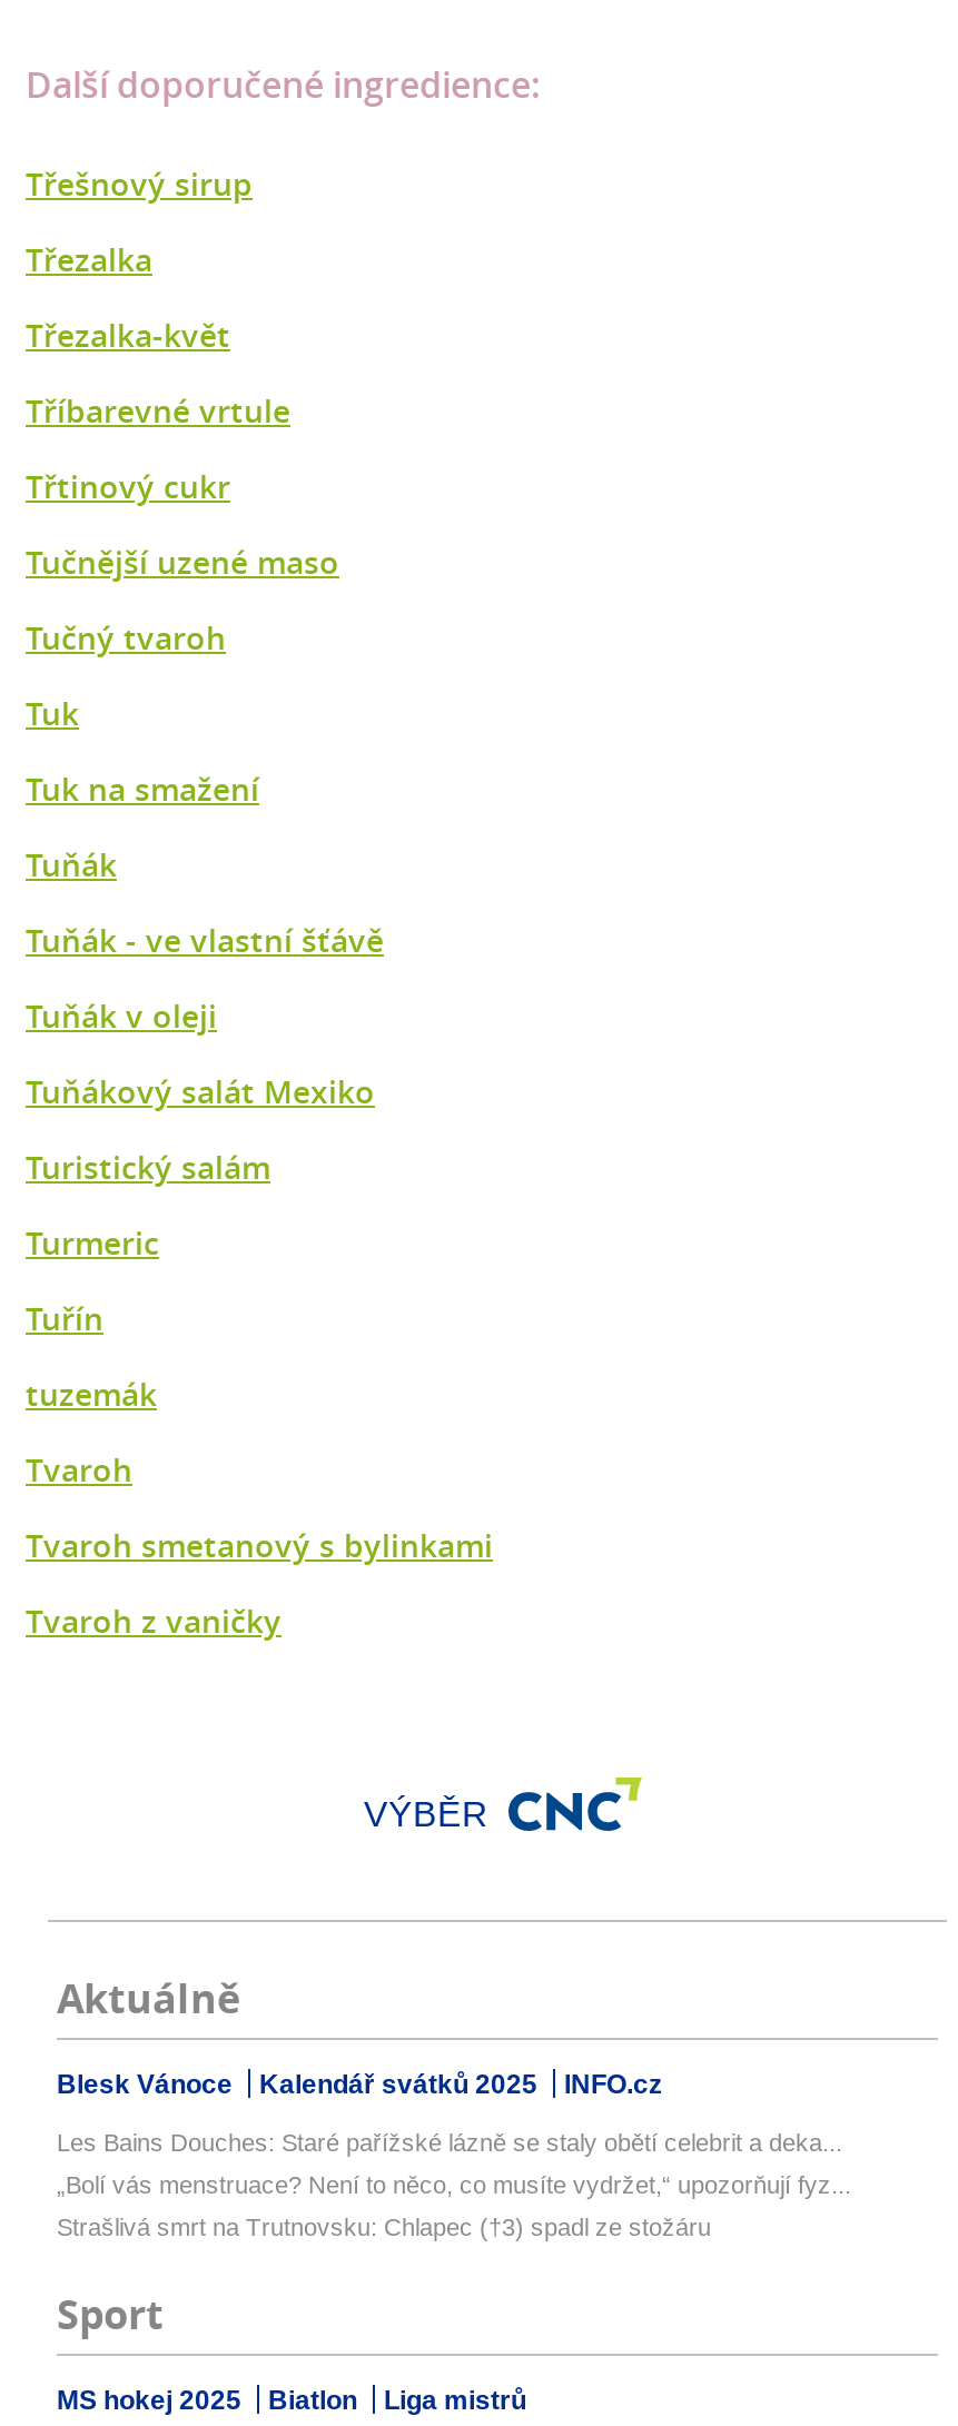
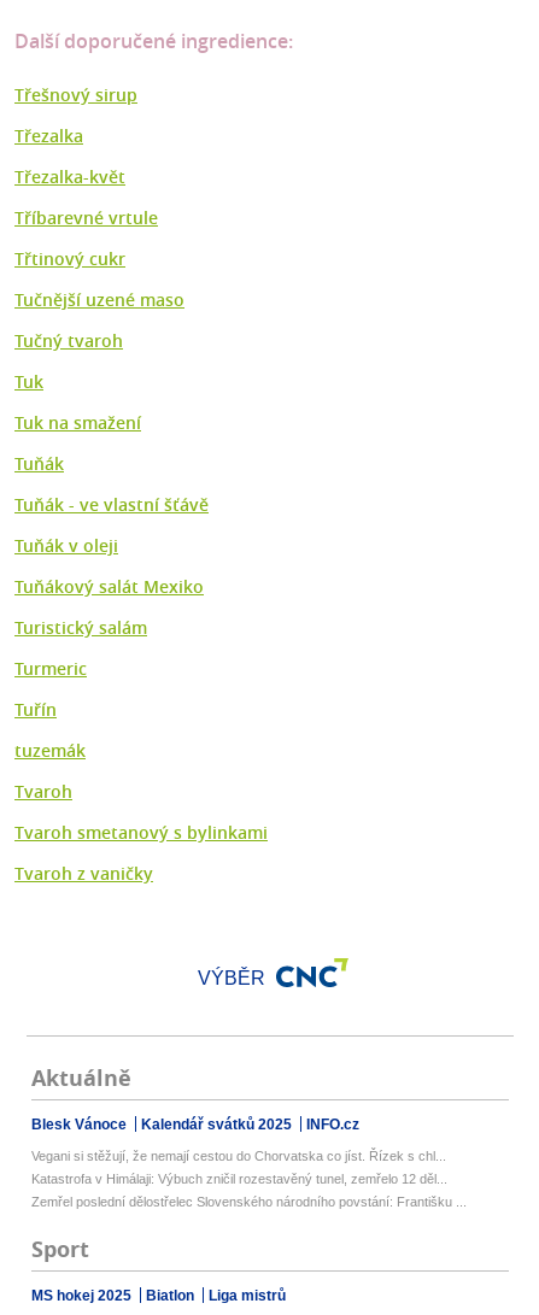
- Les Bains Douches: Staré pařížské lázně se staly obětí celebrit a deka...
+ Vegani si stěžují, že nemají cestou do Chorvatska co jíst. Řízek s chl...

- „Bolí vás menstruace? Není to něco, co musíte vydržet,“ upozorňují fyz...
+ Katastrofa v Himálaji: Výbuch zničil rozestavěný tunel, zemřelo 12 děl...

- Strašlivá smrt na Trutnovsku: Chlapec (†3) spadl ze stožáru
+ Zemřel poslední dělostřelec Slovenského národního povstání: Františku ...
